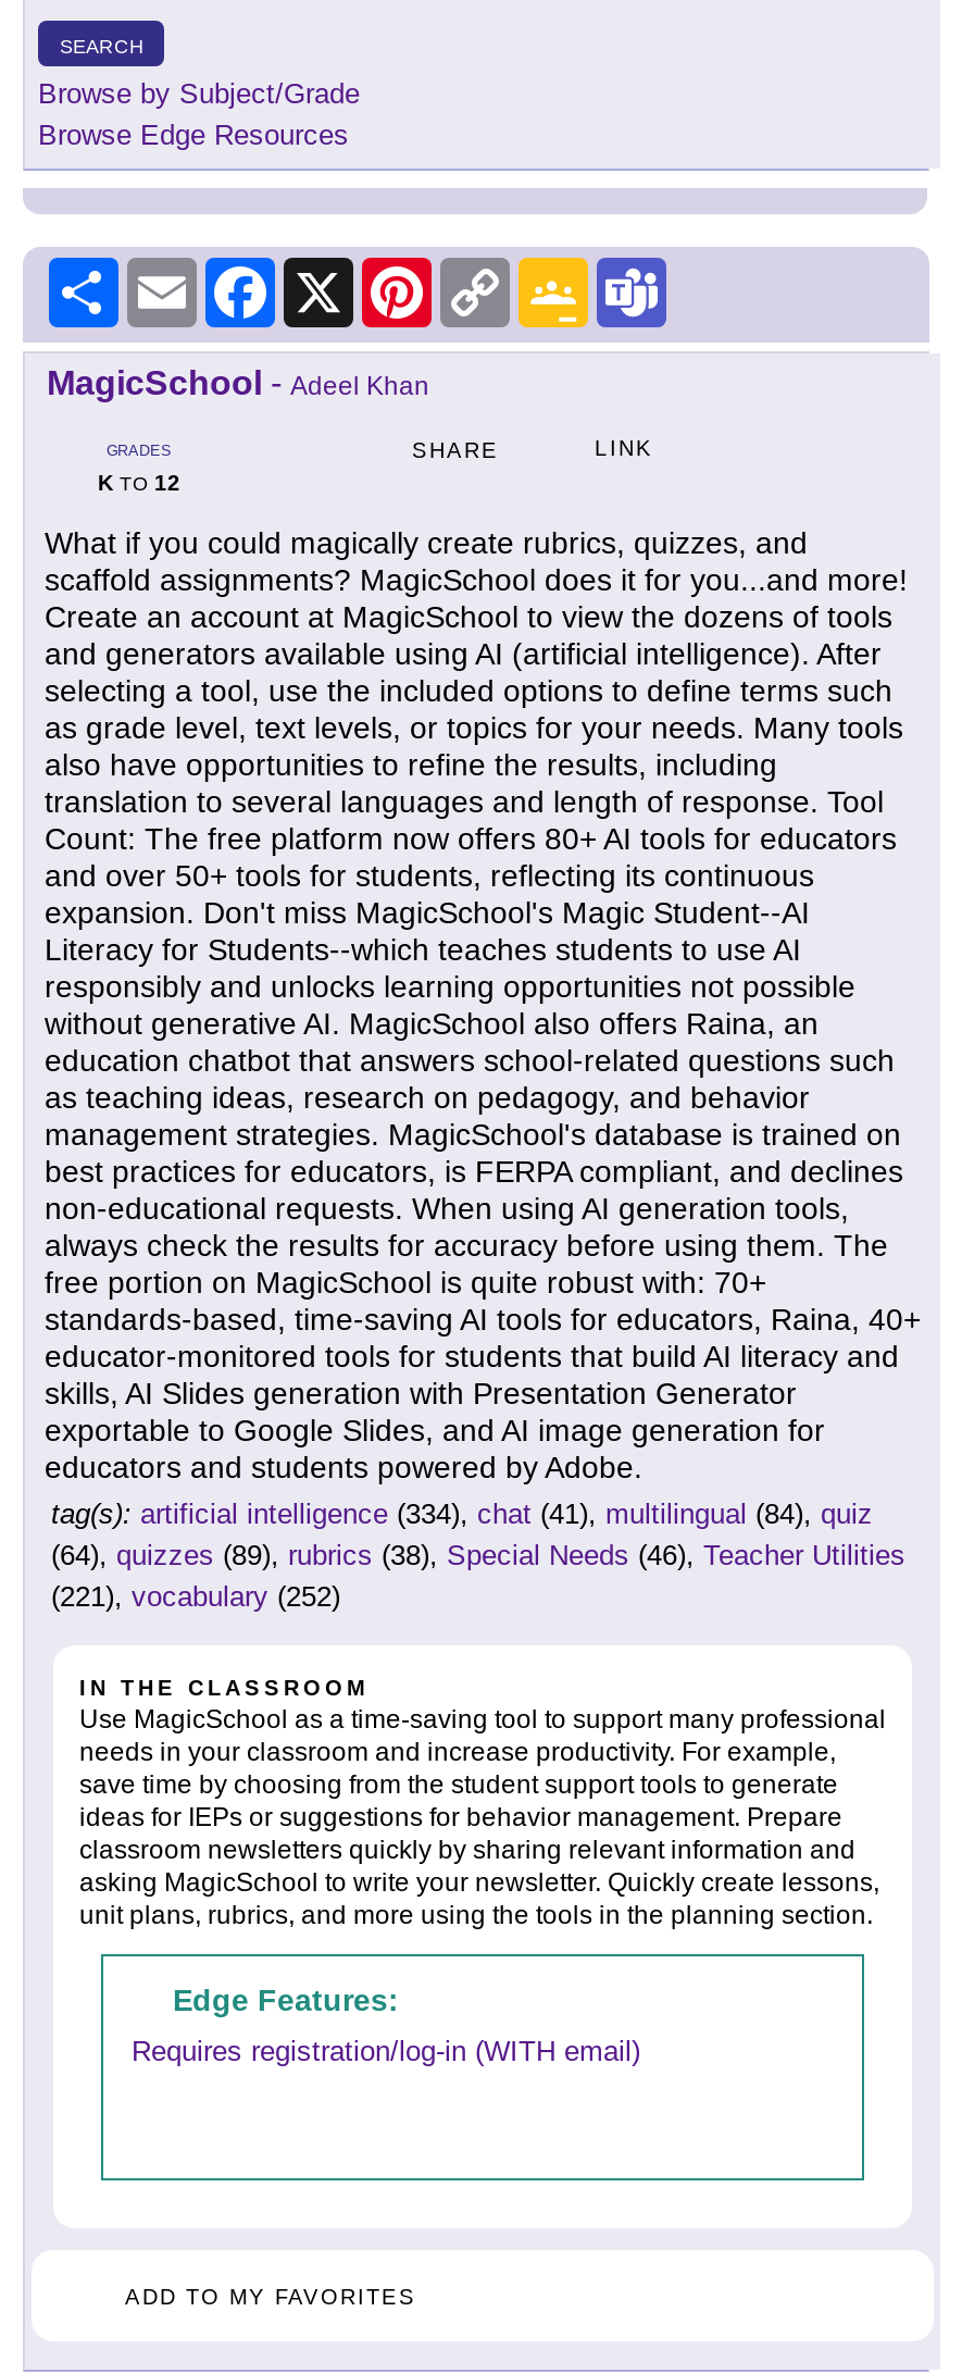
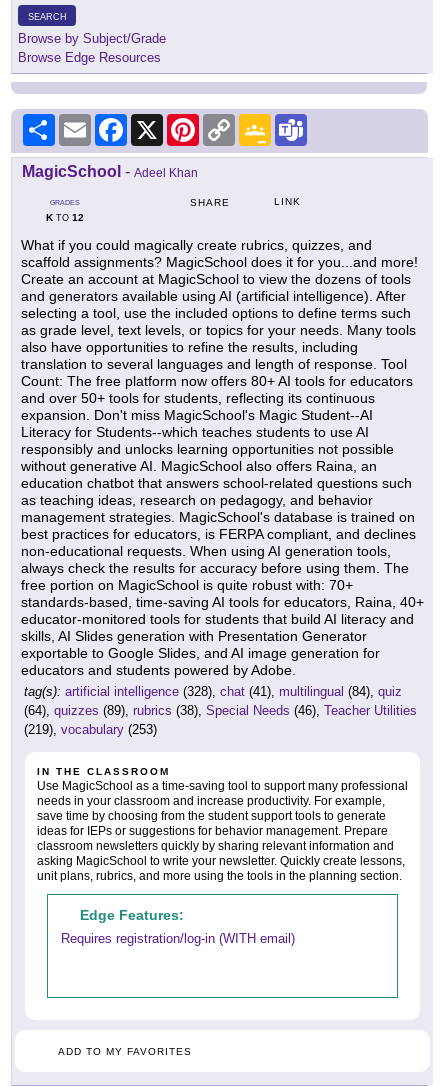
- tag(s): artificial intelligence (334), chat (41), multilingual (84), quiz
+ tag(s): artificial intelligence (328), chat (41), multilingual (84), quiz

- (221), vocabulary (252)
+ (219), vocabulary (253)
